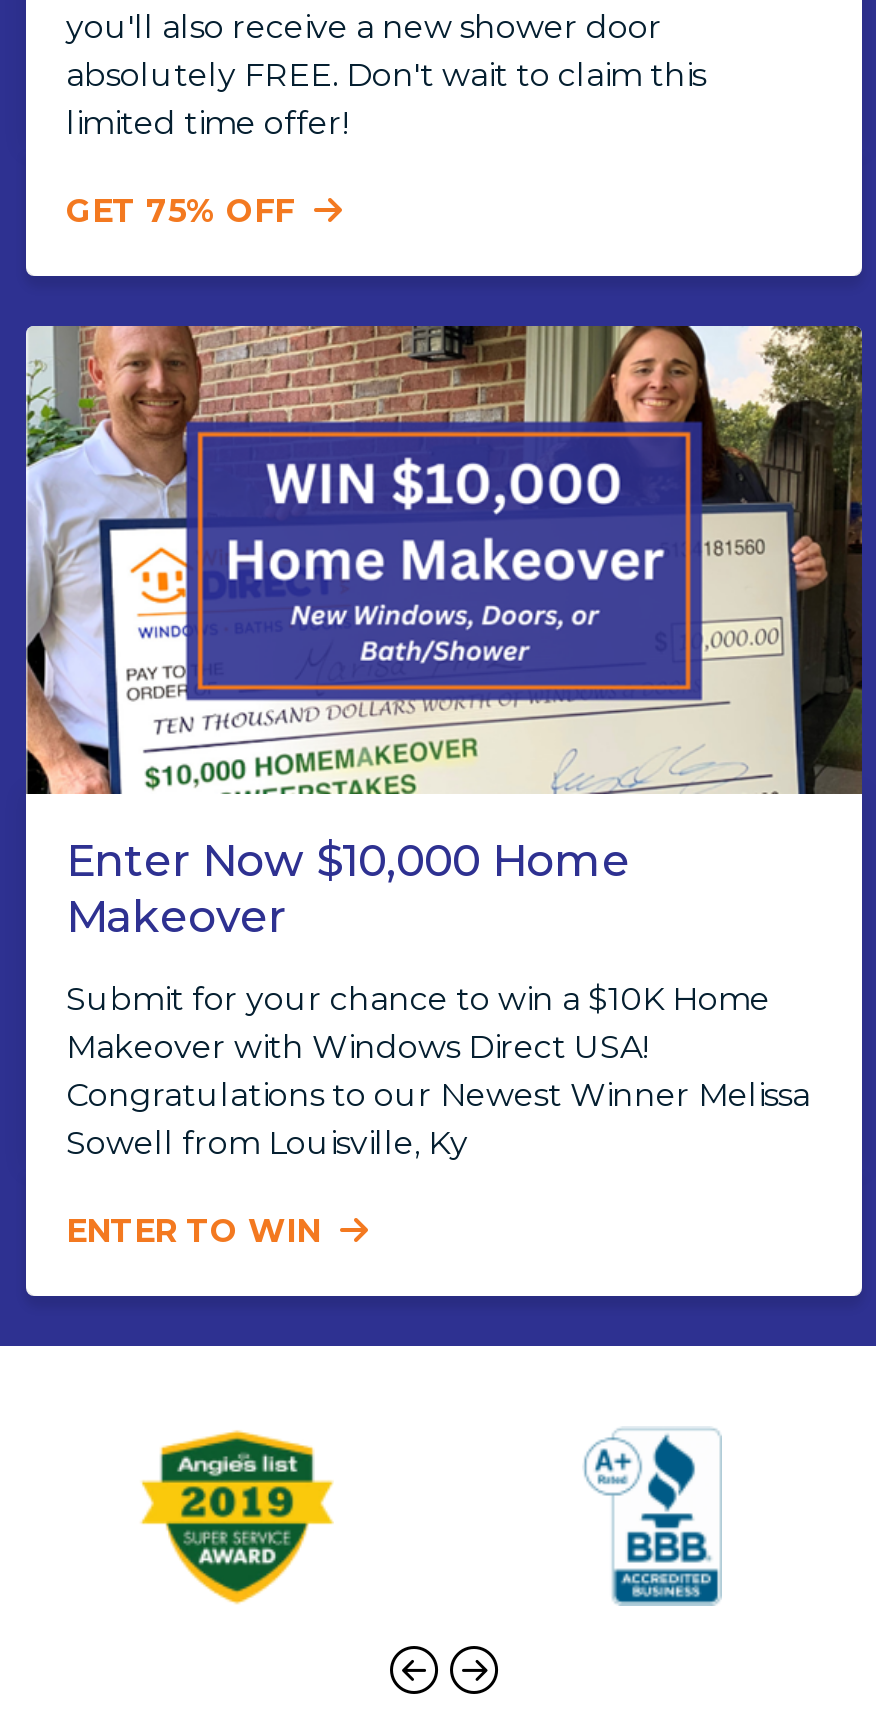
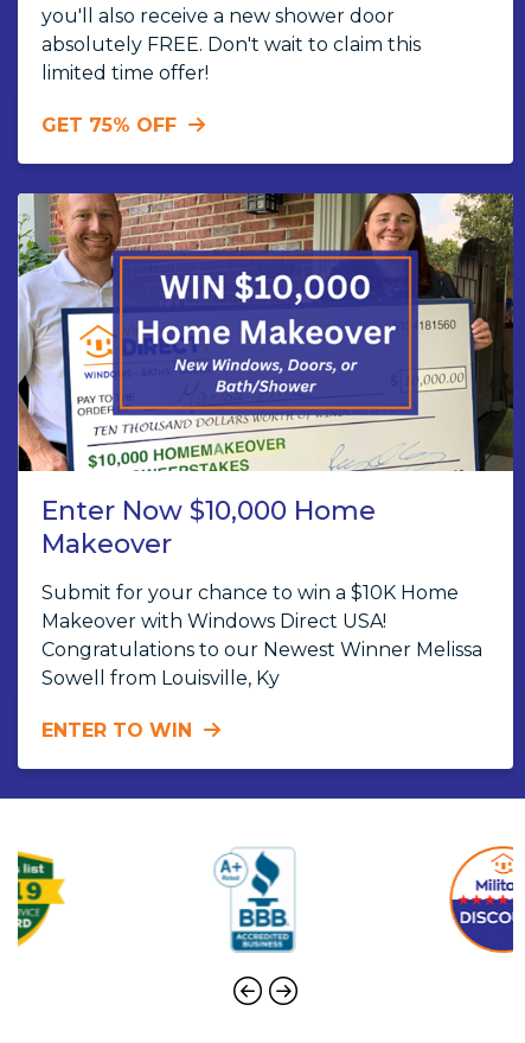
+ [image]

+ [image]

+ [image]

- [image]

- [image]
